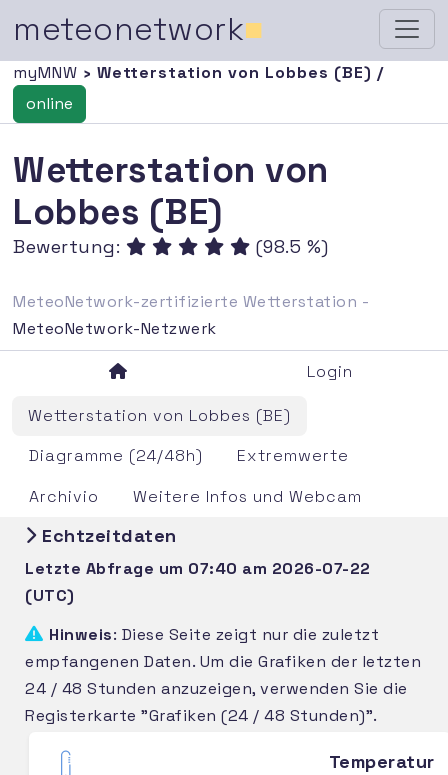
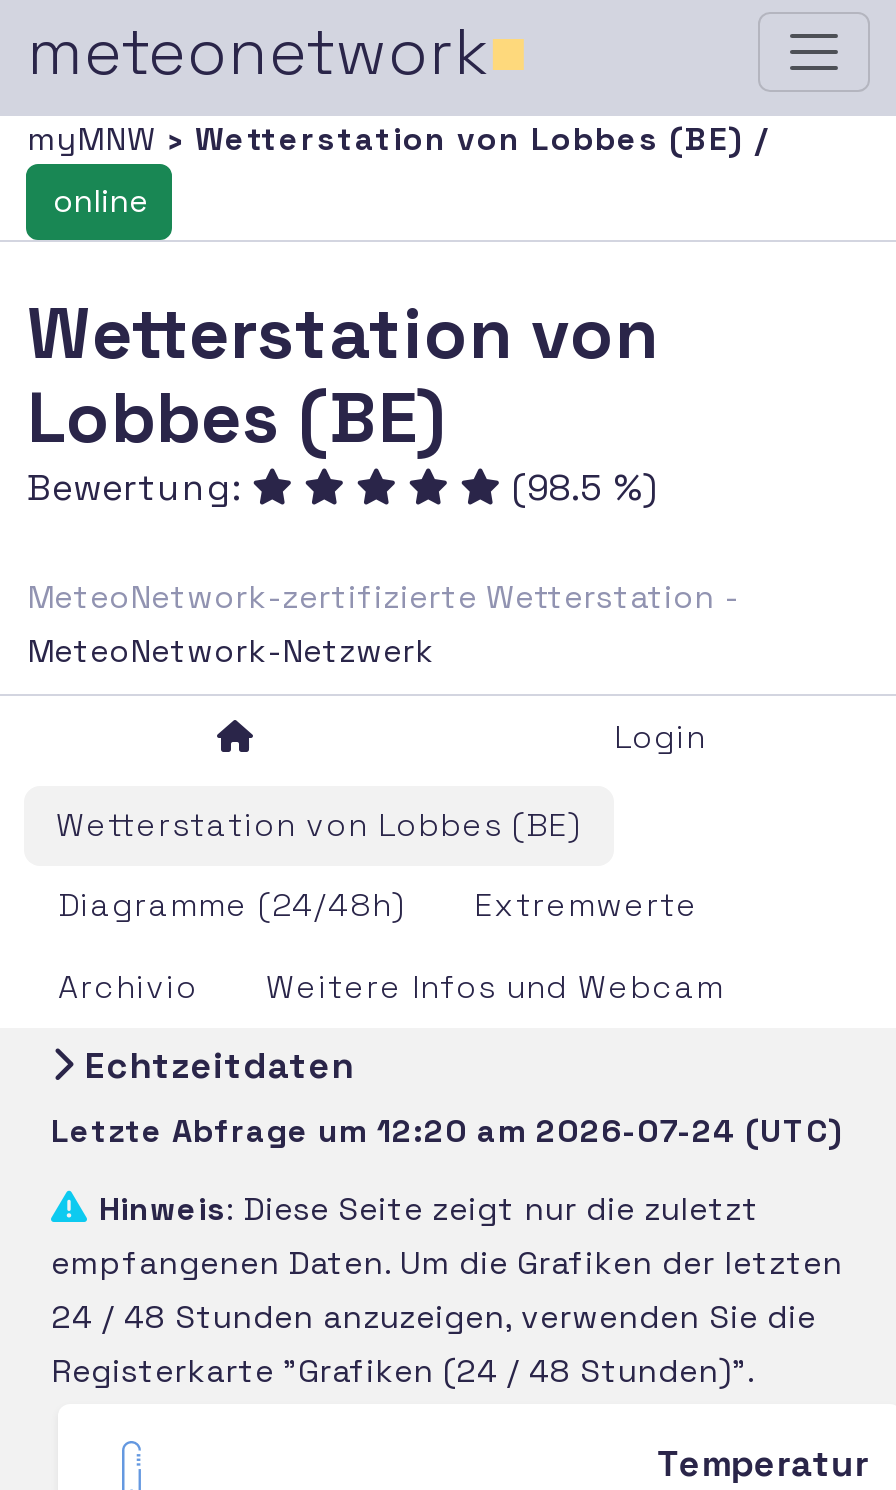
- Letzte Abfrage um 07:40 am 2026-07-22
- (UTC)
+ Letzte Abfrage um 12:20 am 2026-07-24 (UTC)
